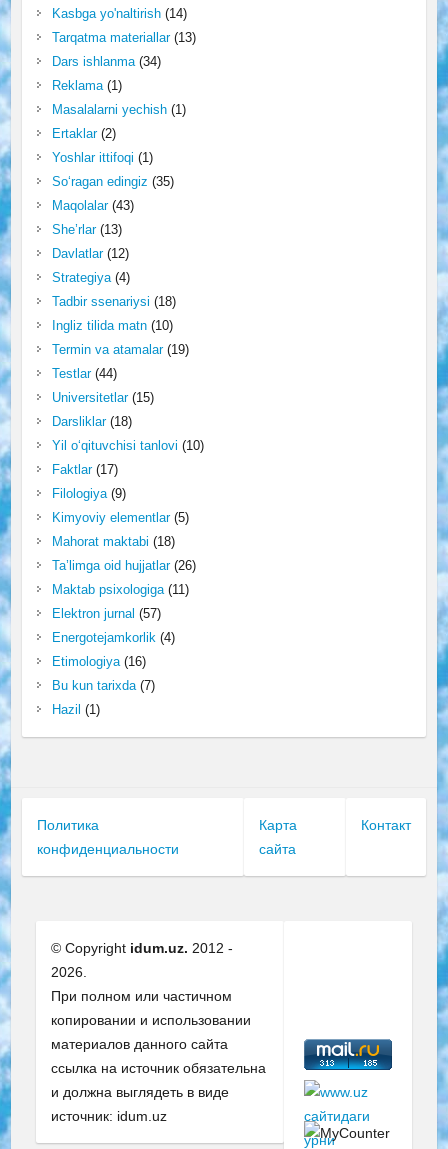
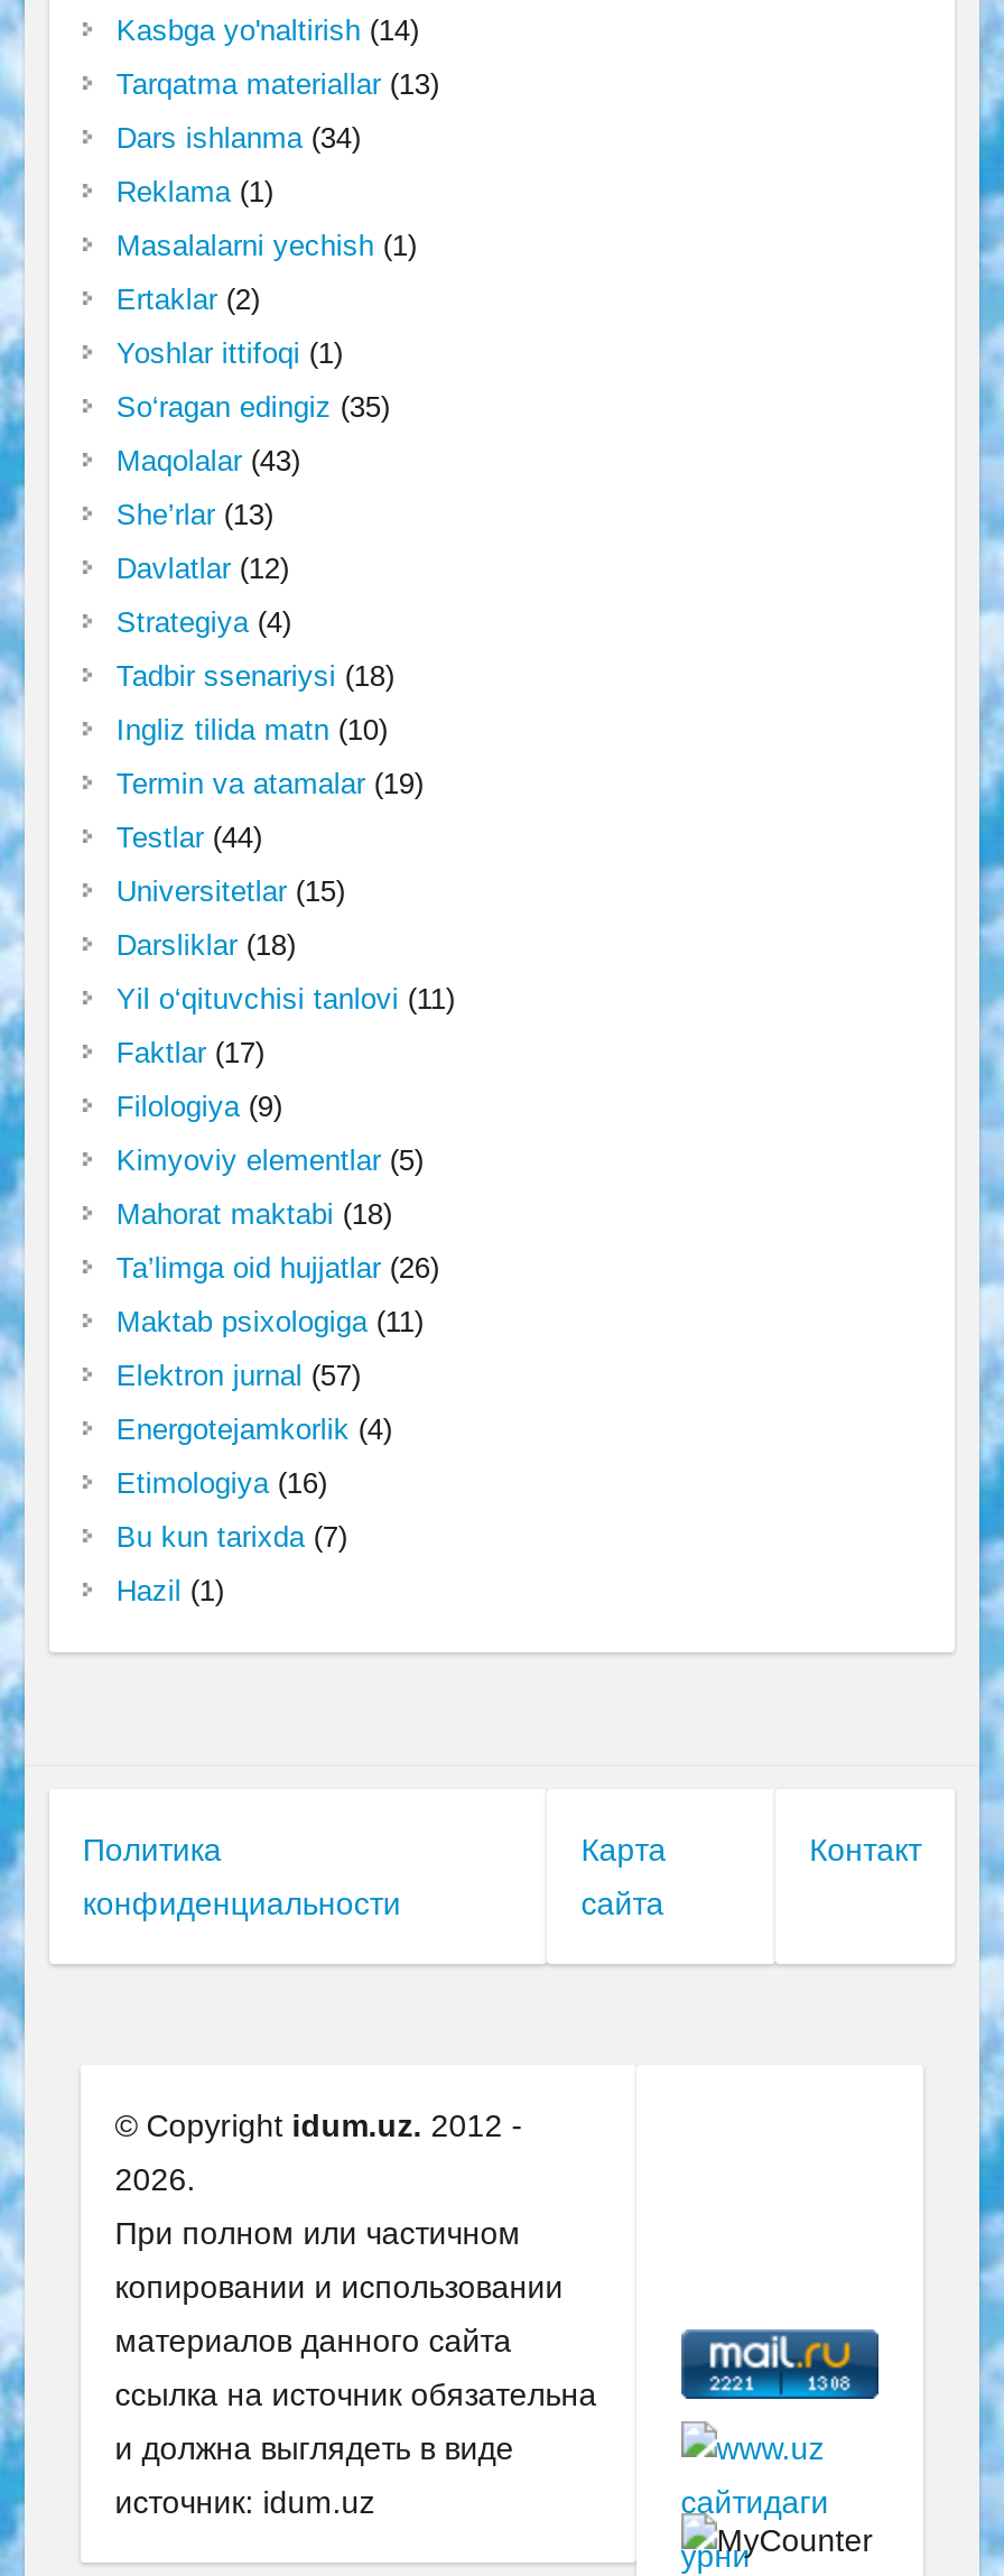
- Yil o‘qituvchisi tanlovi (10)
+ Yil o‘qituvchisi tanlovi (11)
